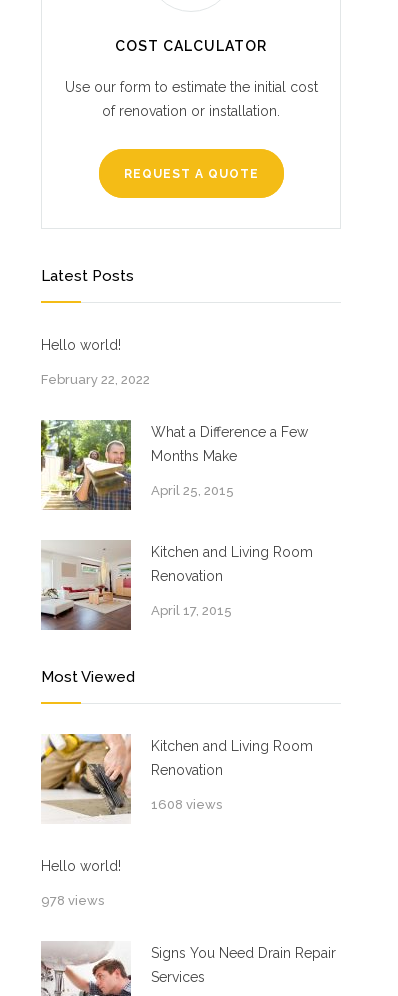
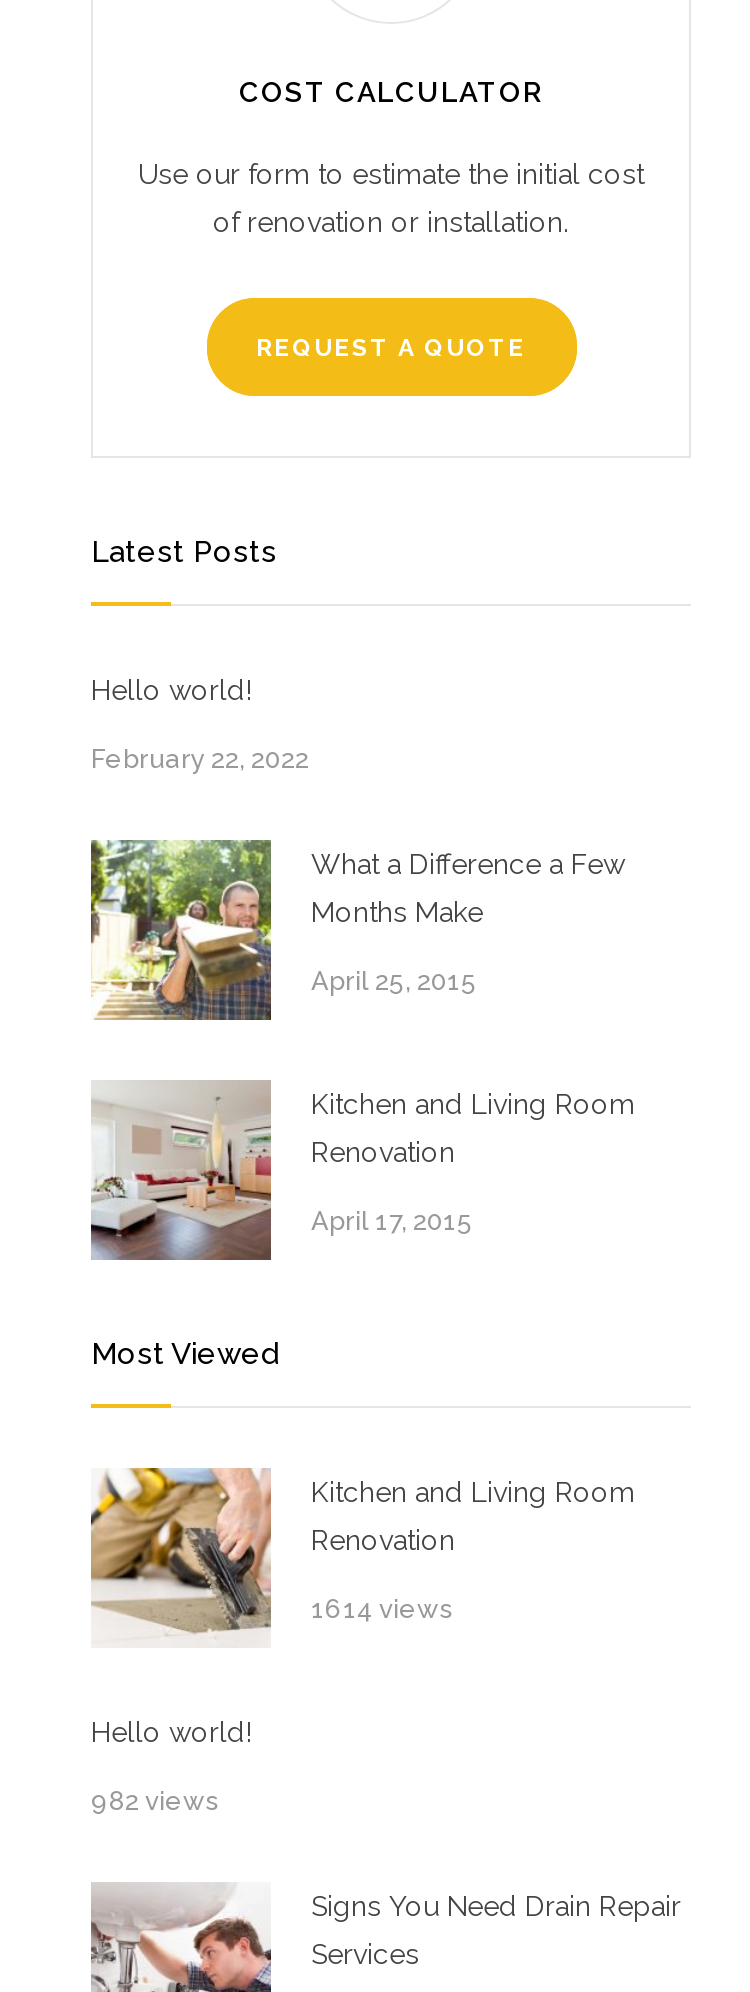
- 1608 views
+ 1614 views

- 978 views
+ 982 views
